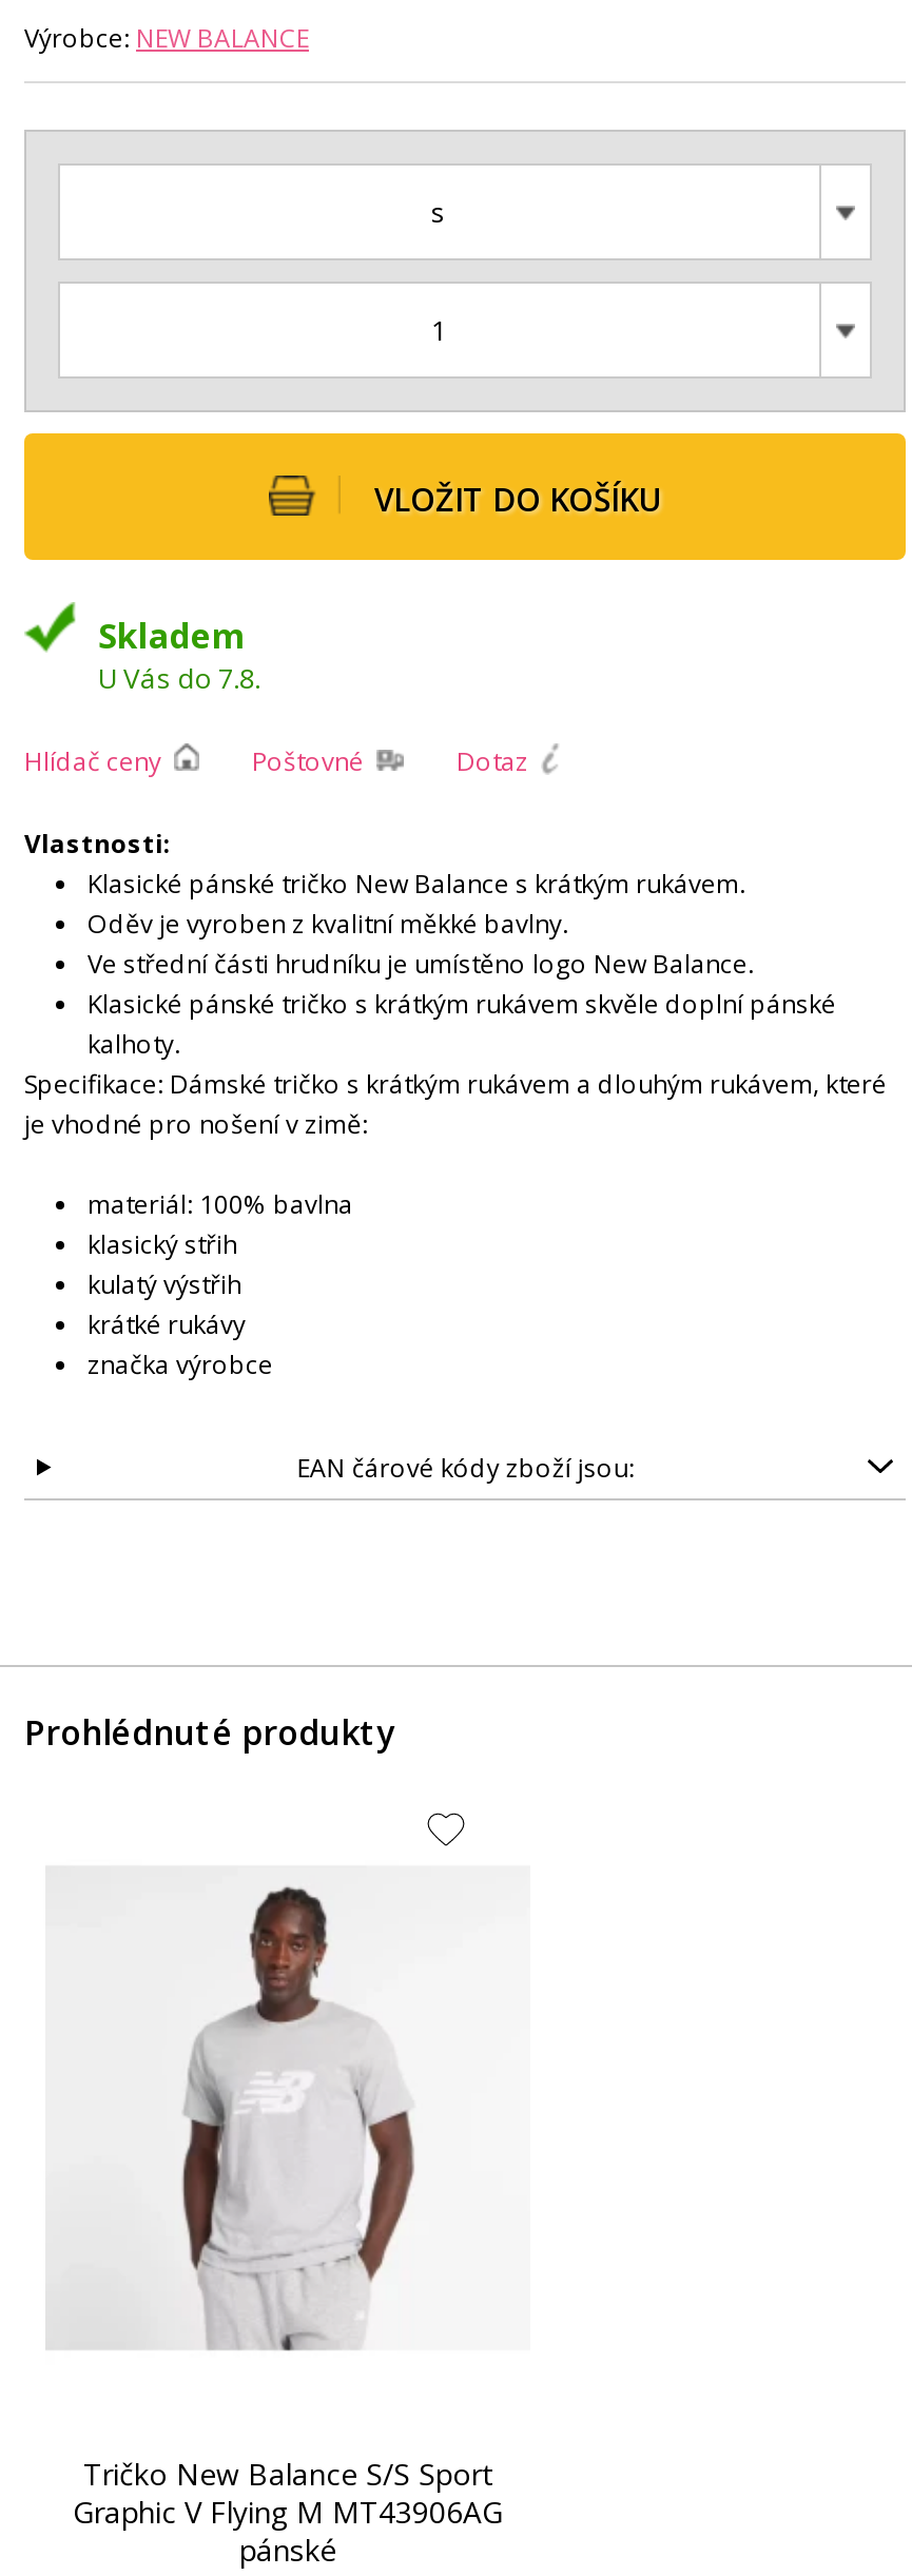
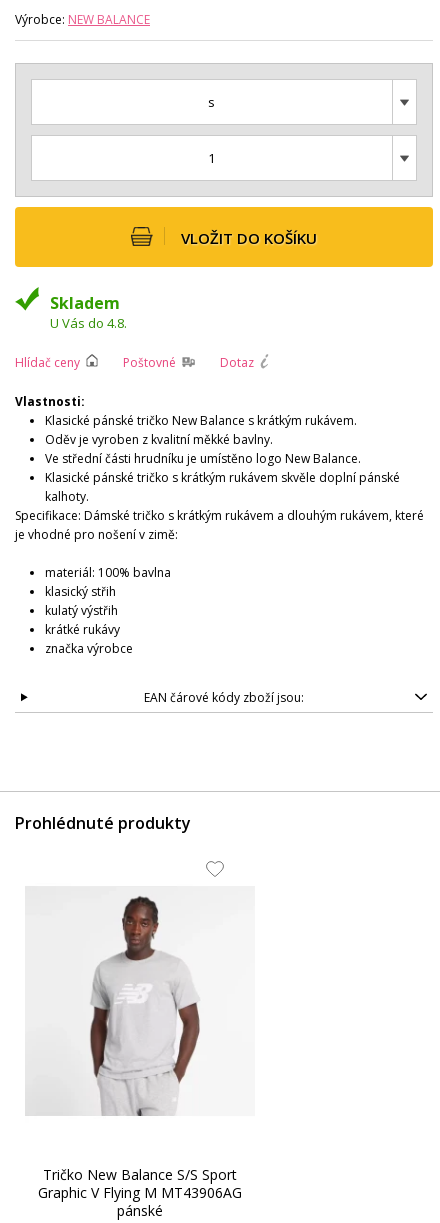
- U Vás do 7.8.
+ U Vás do 4.8.
